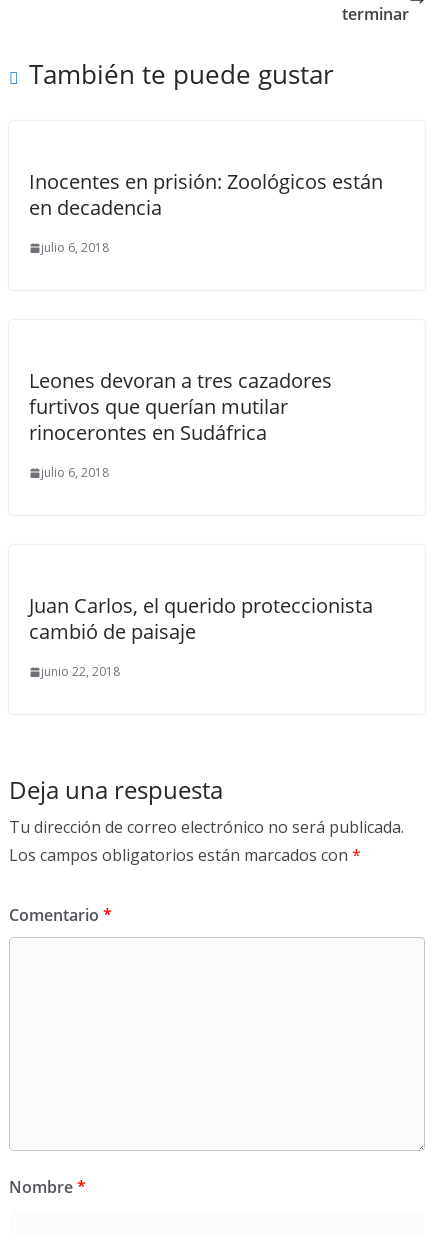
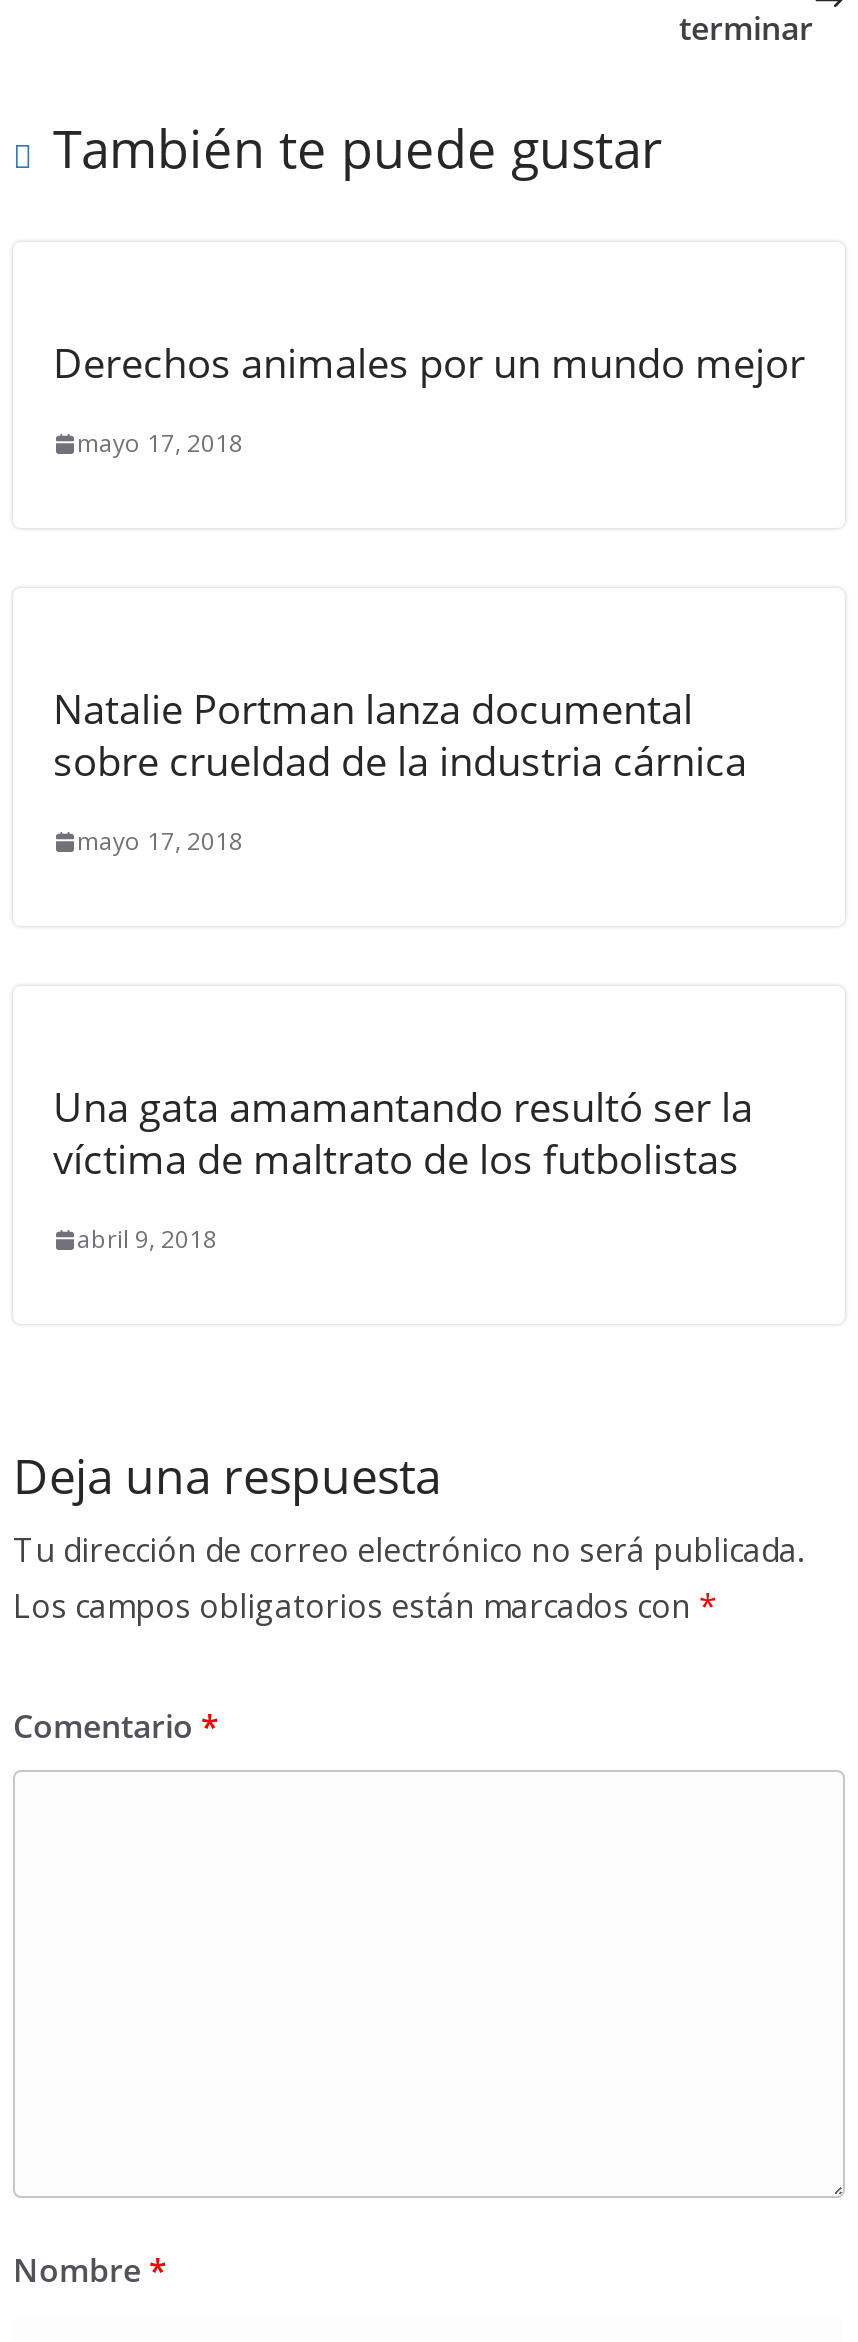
- Inocentes en prisión: Zoológicos están
- en decadencia
+ Derechos animales por un mundo mejor

- julio 6, 2018
+ mayo 17, 2018

- Leones devoran a tres cazadores
- furtivos que querían mutilar
- rinocerontes en Sudáfrica
+ Natalie Portman lanza documental
+ sobre crueldad de la industria cárnica

- julio 6, 2018
+ mayo 17, 2018

- Juan Carlos, el querido proteccionista
- cambió de paisaje
+ Una gata amamantando resultó ser la
+ víctima de maltrato de los futbolistas

- junio 22, 2018
+ abril 9, 2018
